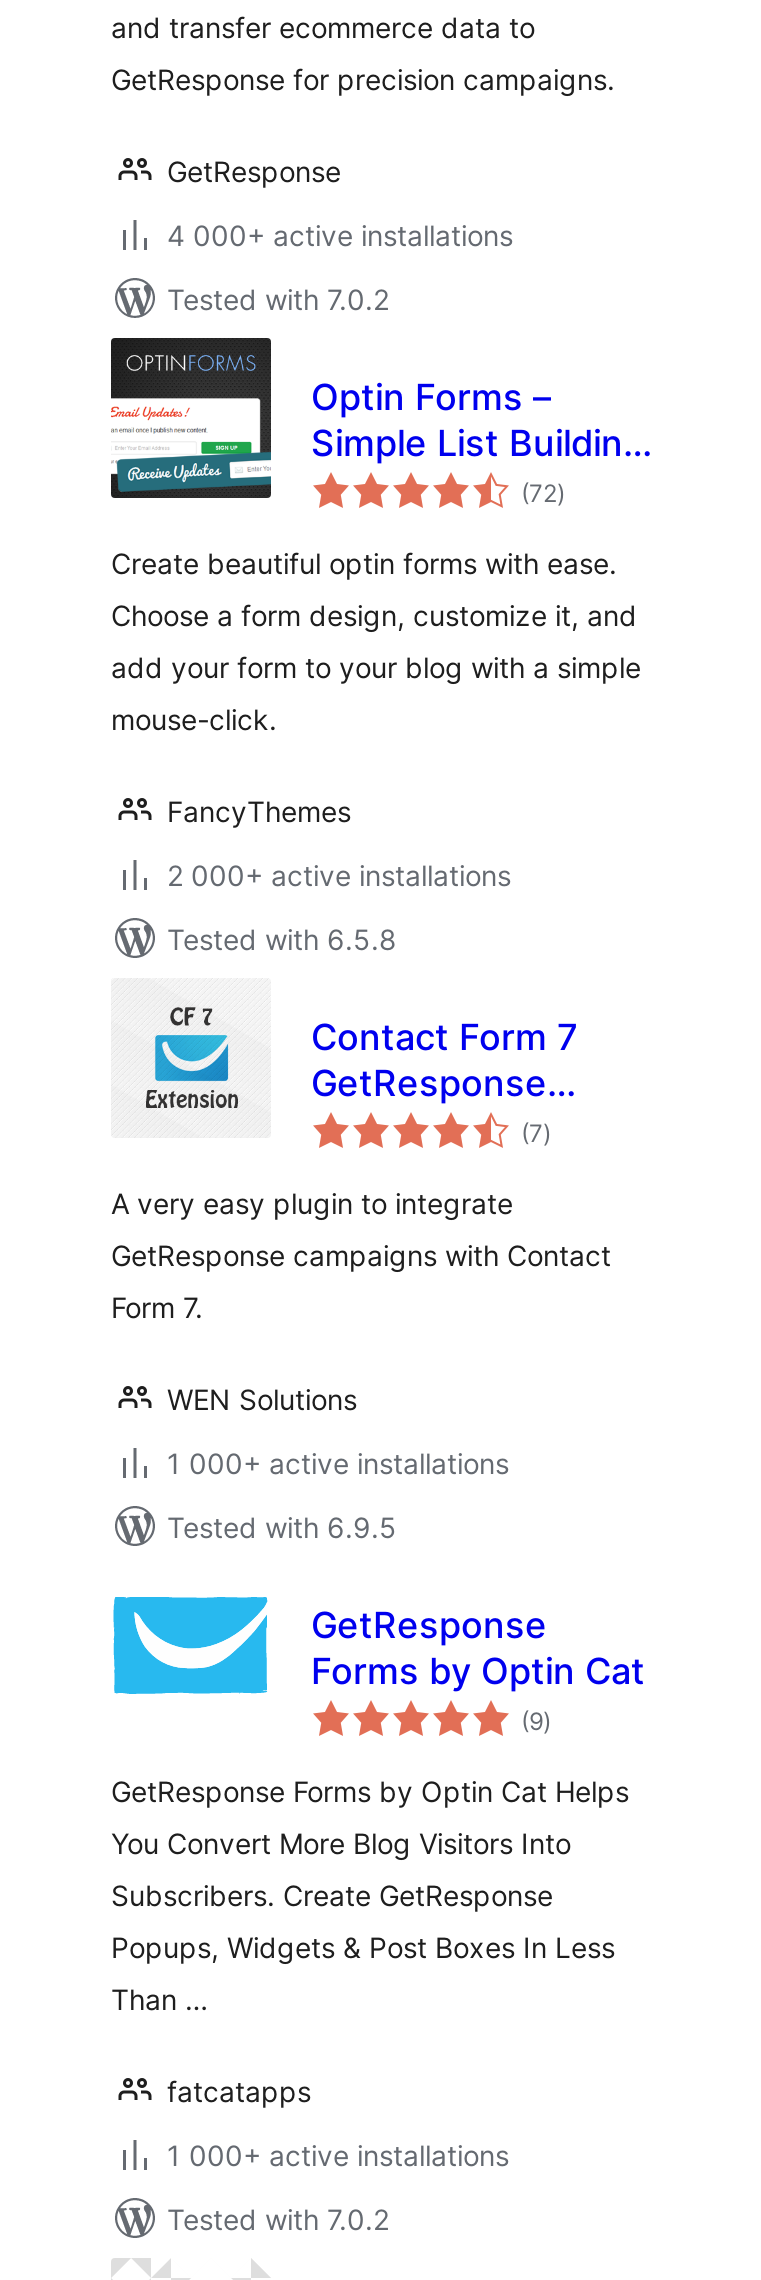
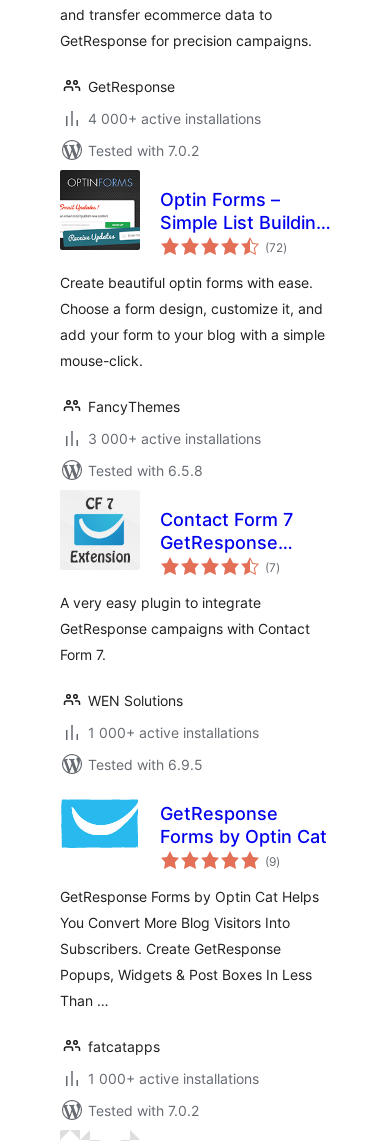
- 2 000+ active installations
+ 3 000+ active installations

- [image]
+ [image]
